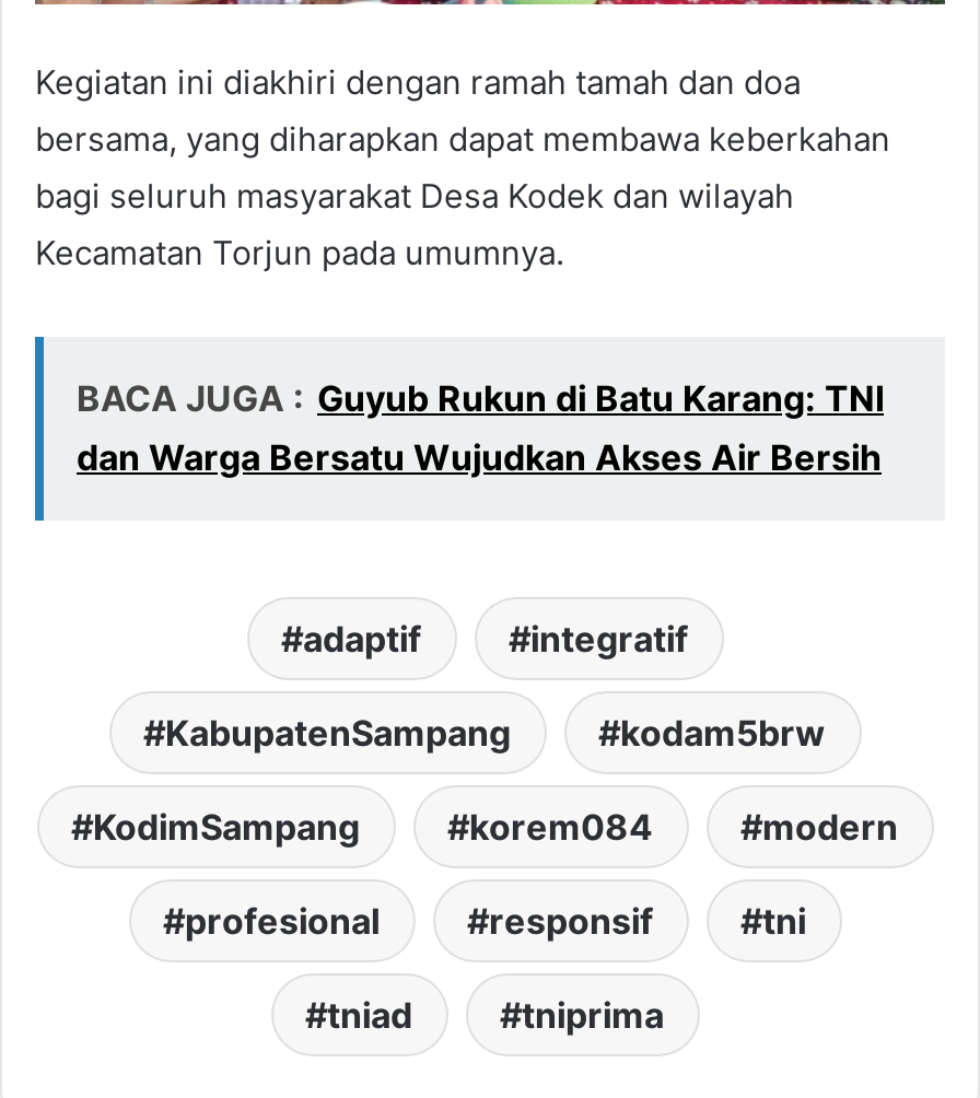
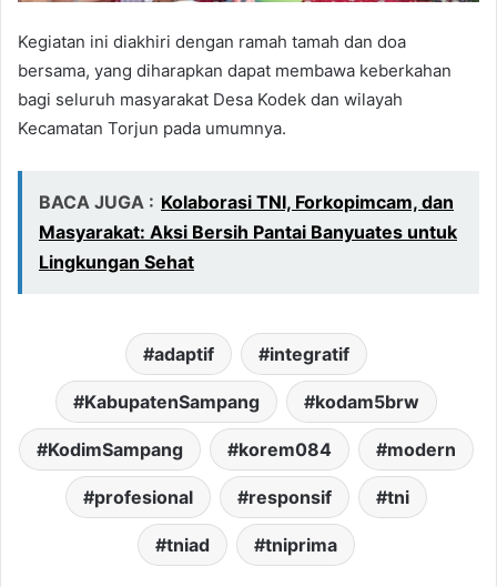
- BACA JUGA : Guyub Rukun di Batu Karang: TNI
- dan Warga Bersatu Wujudkan Akses Air Bersih
+ BACA JUGA : Kolaborasi TNI, Forkopimcam, dan
+ Masyarakat: Aksi Bersih Pantai Banyuates untuk
+ Lingkungan Sehat
